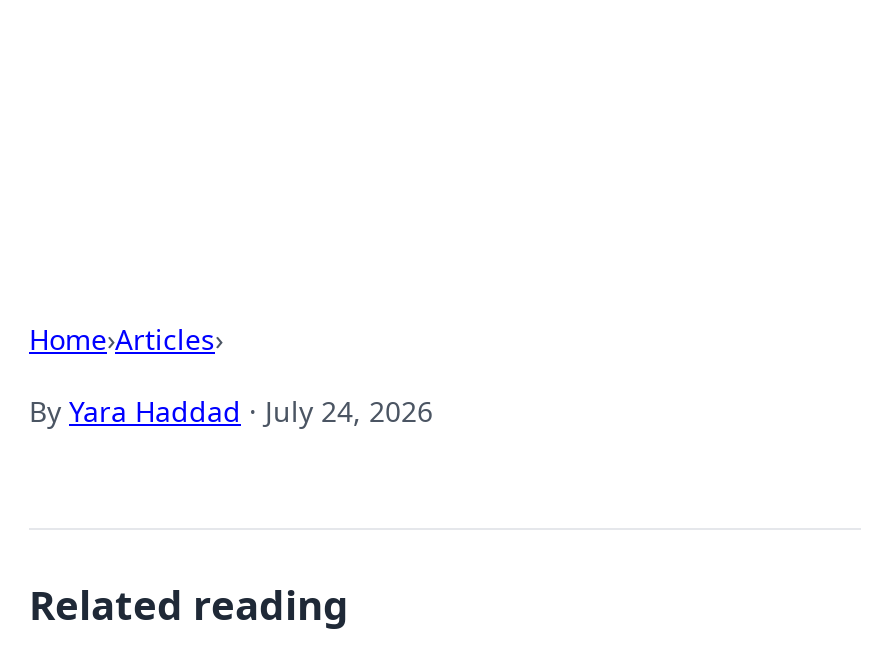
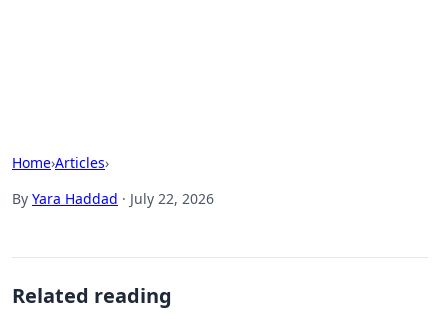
- By Yara Haddad · July 24, 2026
+ By Yara Haddad · July 22, 2026
